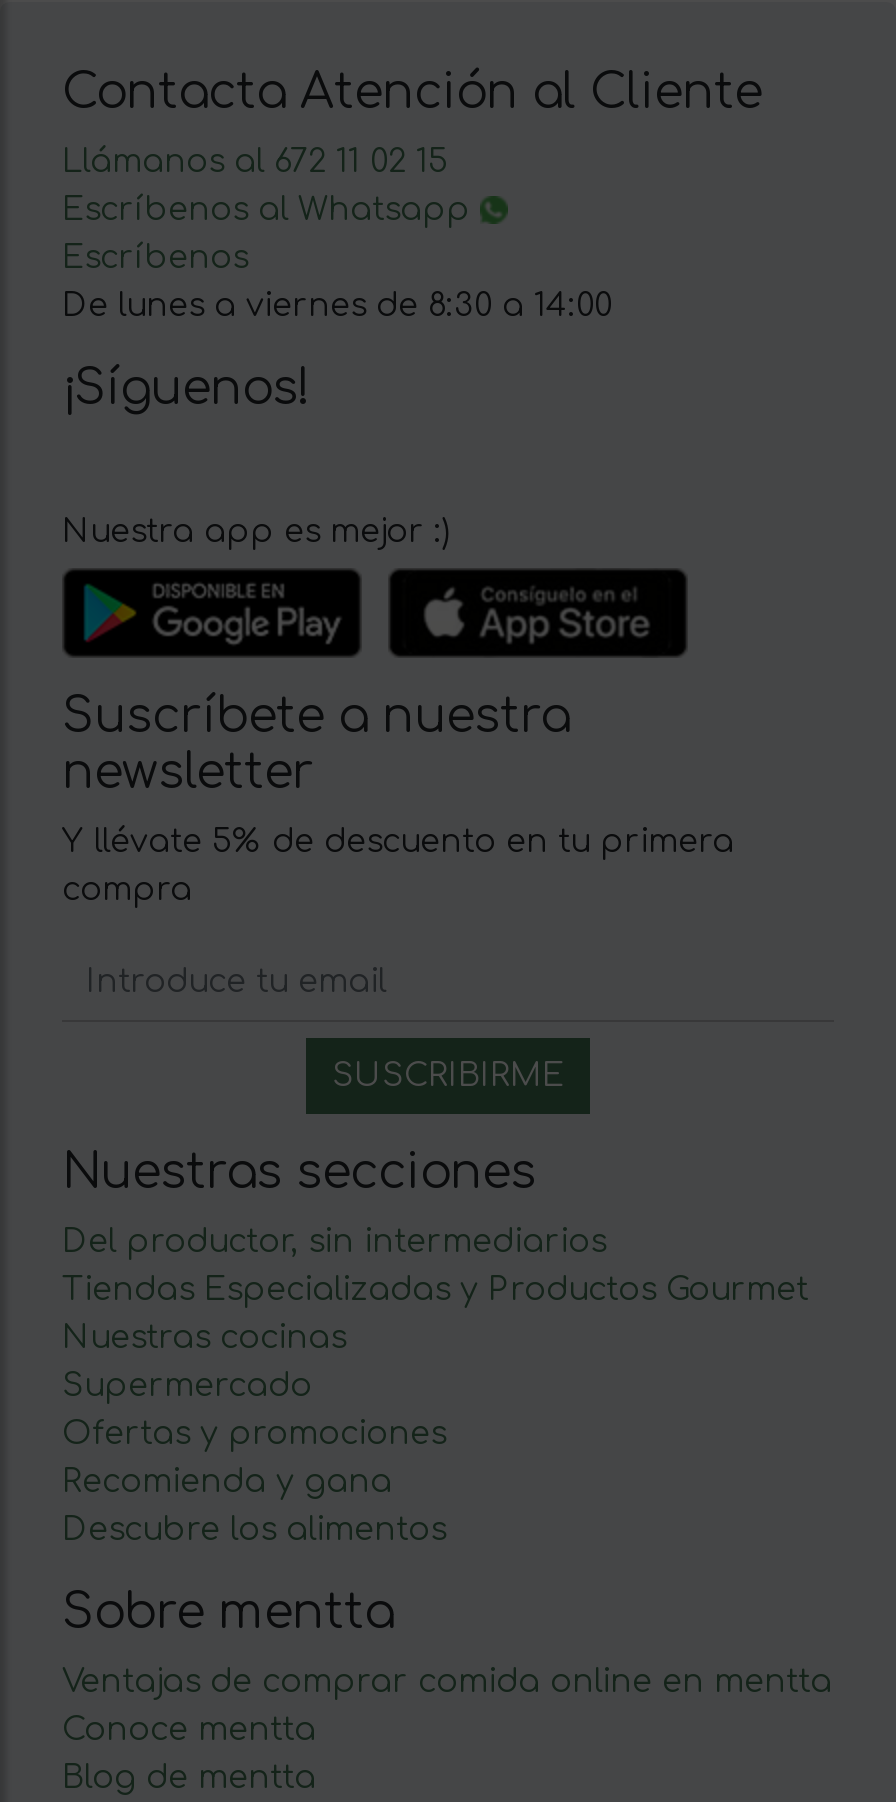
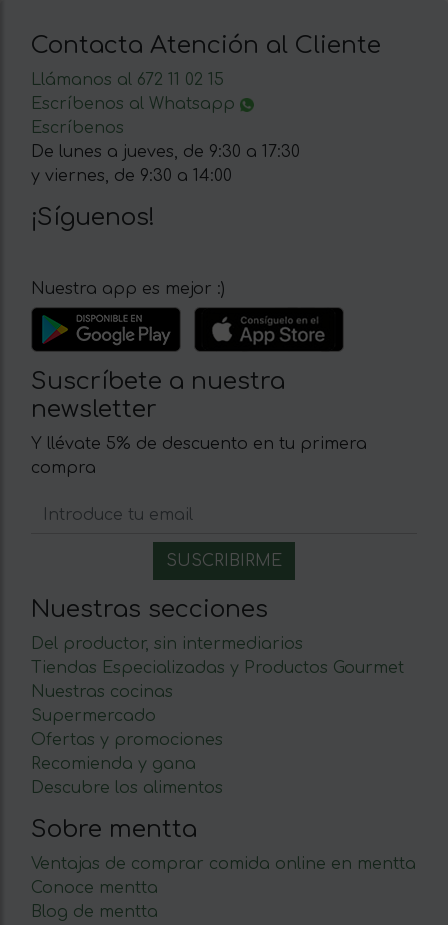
- De lunes a viernes de 8:30 a 14:00
+ De lunes a jueves, de 9:30 a 17:30
+ y viernes, de 9:30 a 14:00
